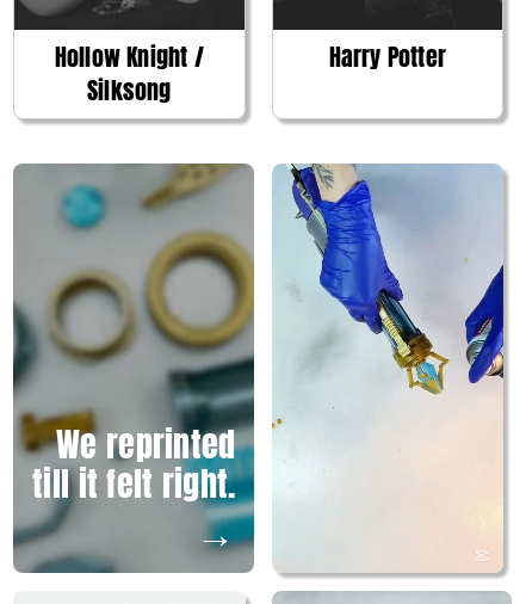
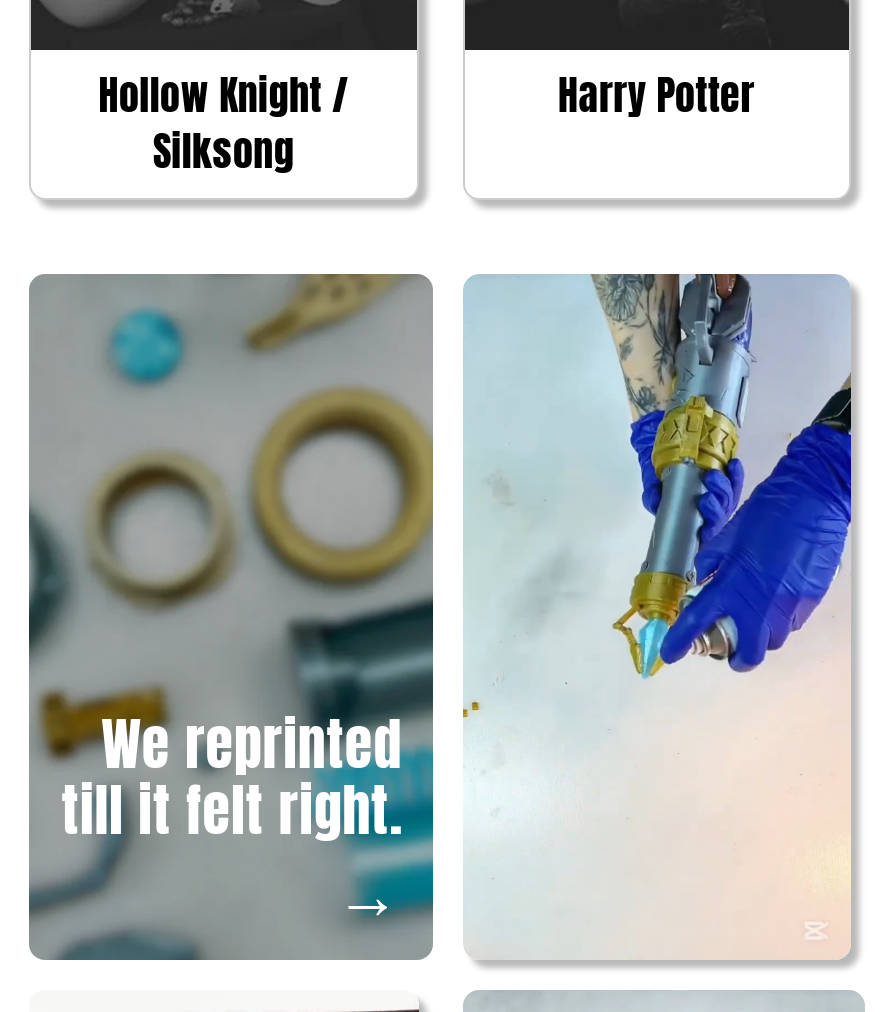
- [image]
+ [image]
